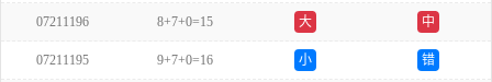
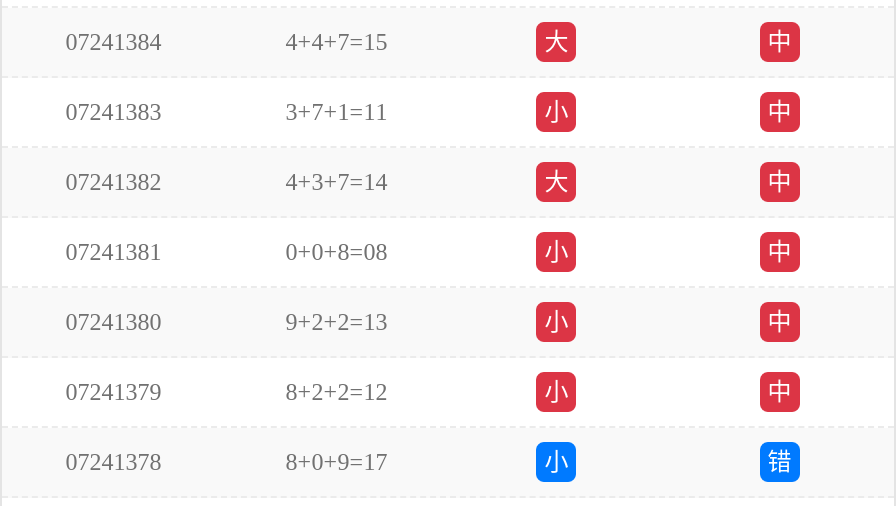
- 07211196
+ 07241384

- 8+7+0=15
+ 4+4+7=15

- 07211195
- 9+7+0=16
+ 07241383
+ 3+7+1=11
+ 小
+ 中
+ 07241382
+ 4+3+7=14
+ 大
+ 中
+ 07241381
+ 0+0+8=08
+ 小
+ 中
+ 07241380
+ 9+2+2=13
+ 小
+ 中
+ 07241379
+ 8+2+2=12
+ 小
+ 中
+ 07241378
+ 8+0+9=17
